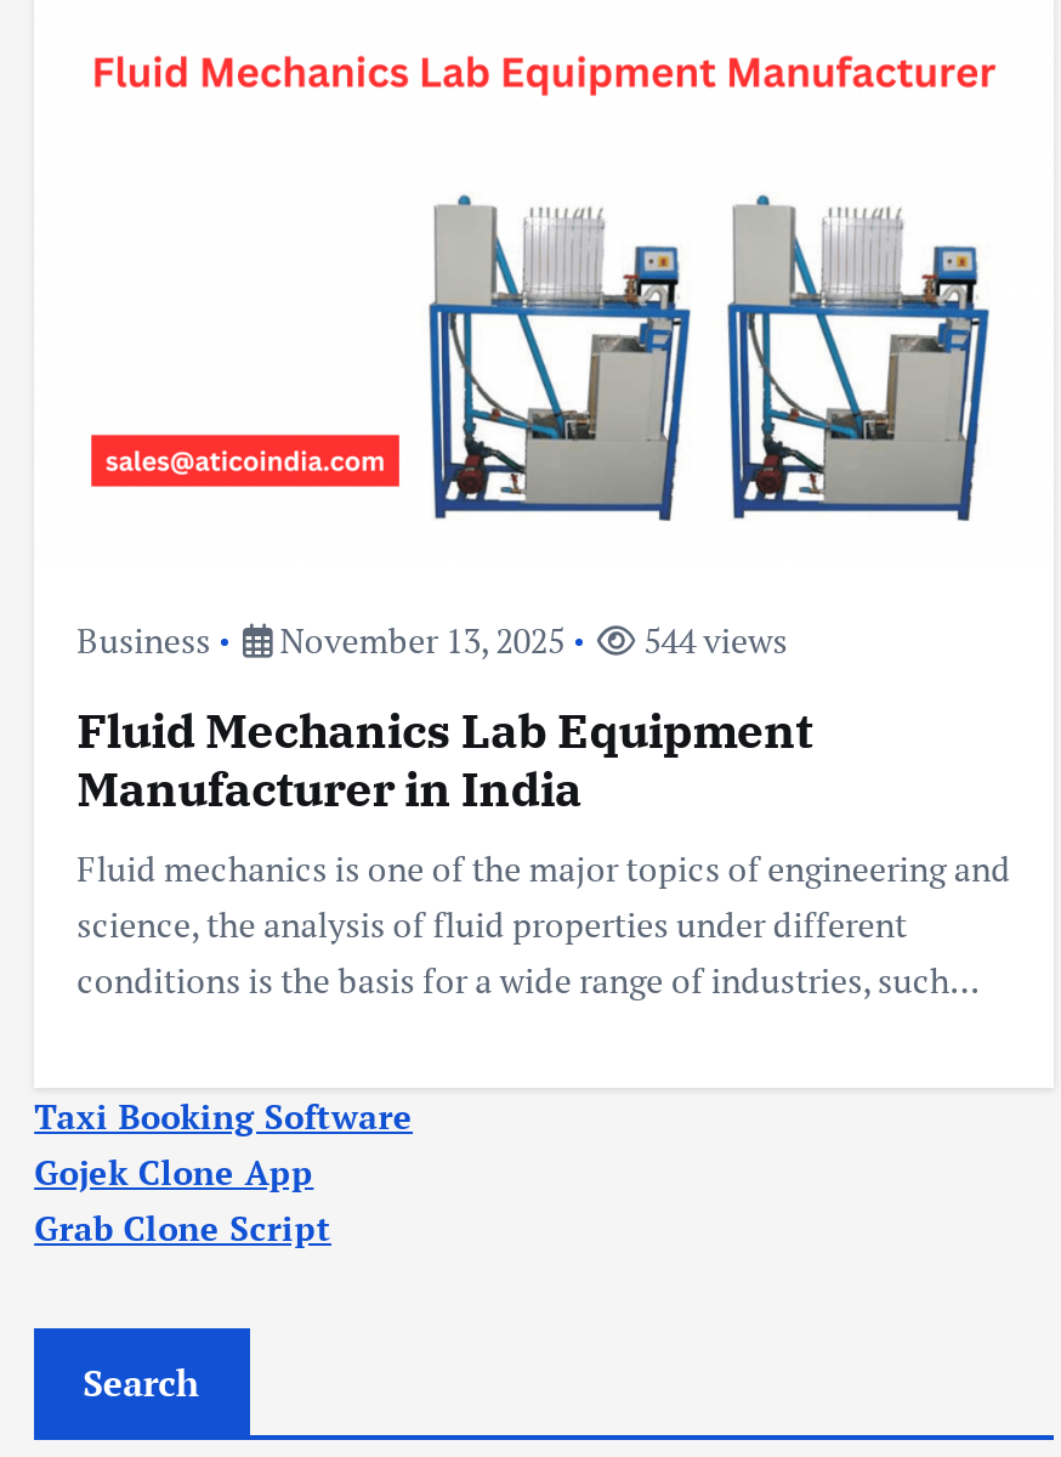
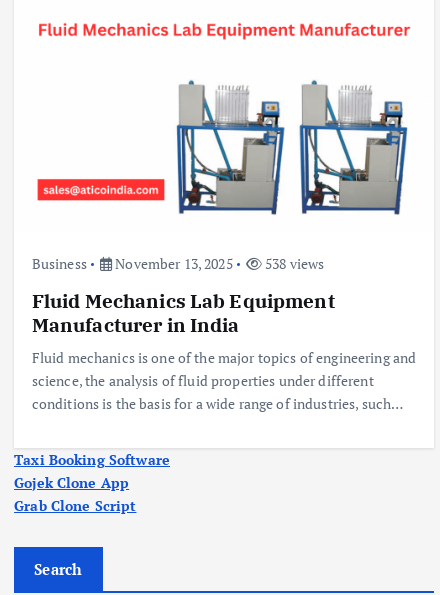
- Business November 13, 2025 544 views
+ Business November 13, 2025 538 views
